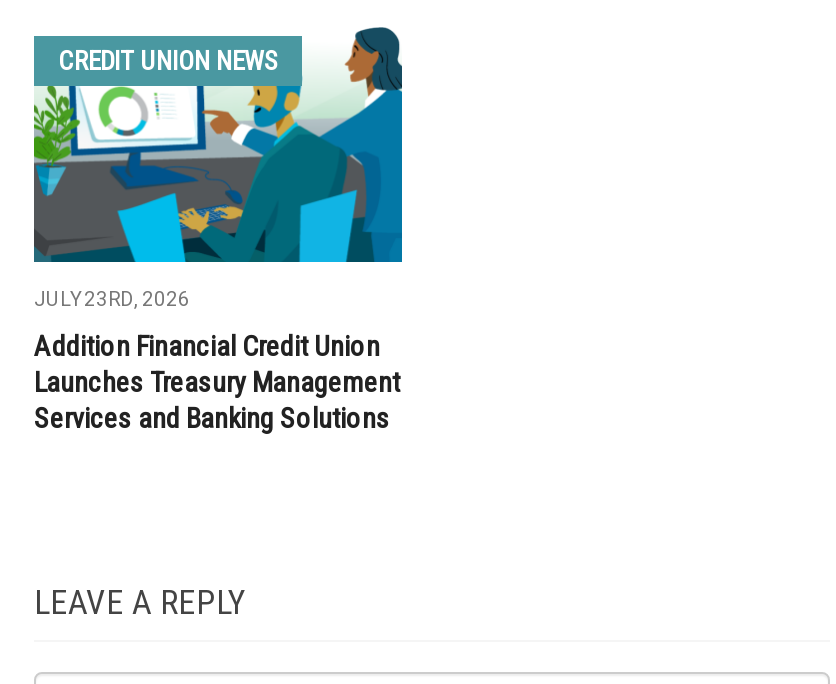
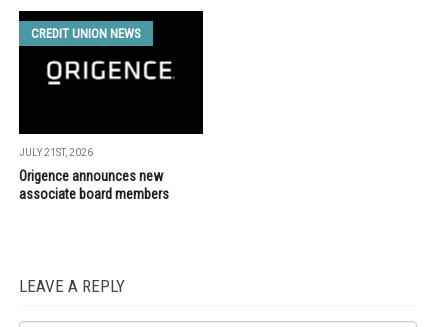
- [image]
- JULY 23RD, 2026
+ [image]
+ JULY 21ST, 2026

- Addition Financial Credit Union
- Launches Treasury Management
- Services and Banking Solutions
+ Origence announces new
+ associate board members
